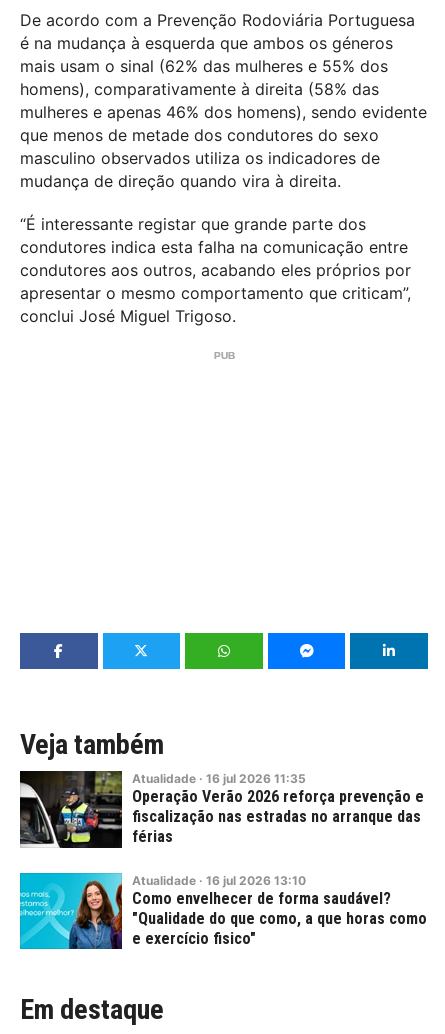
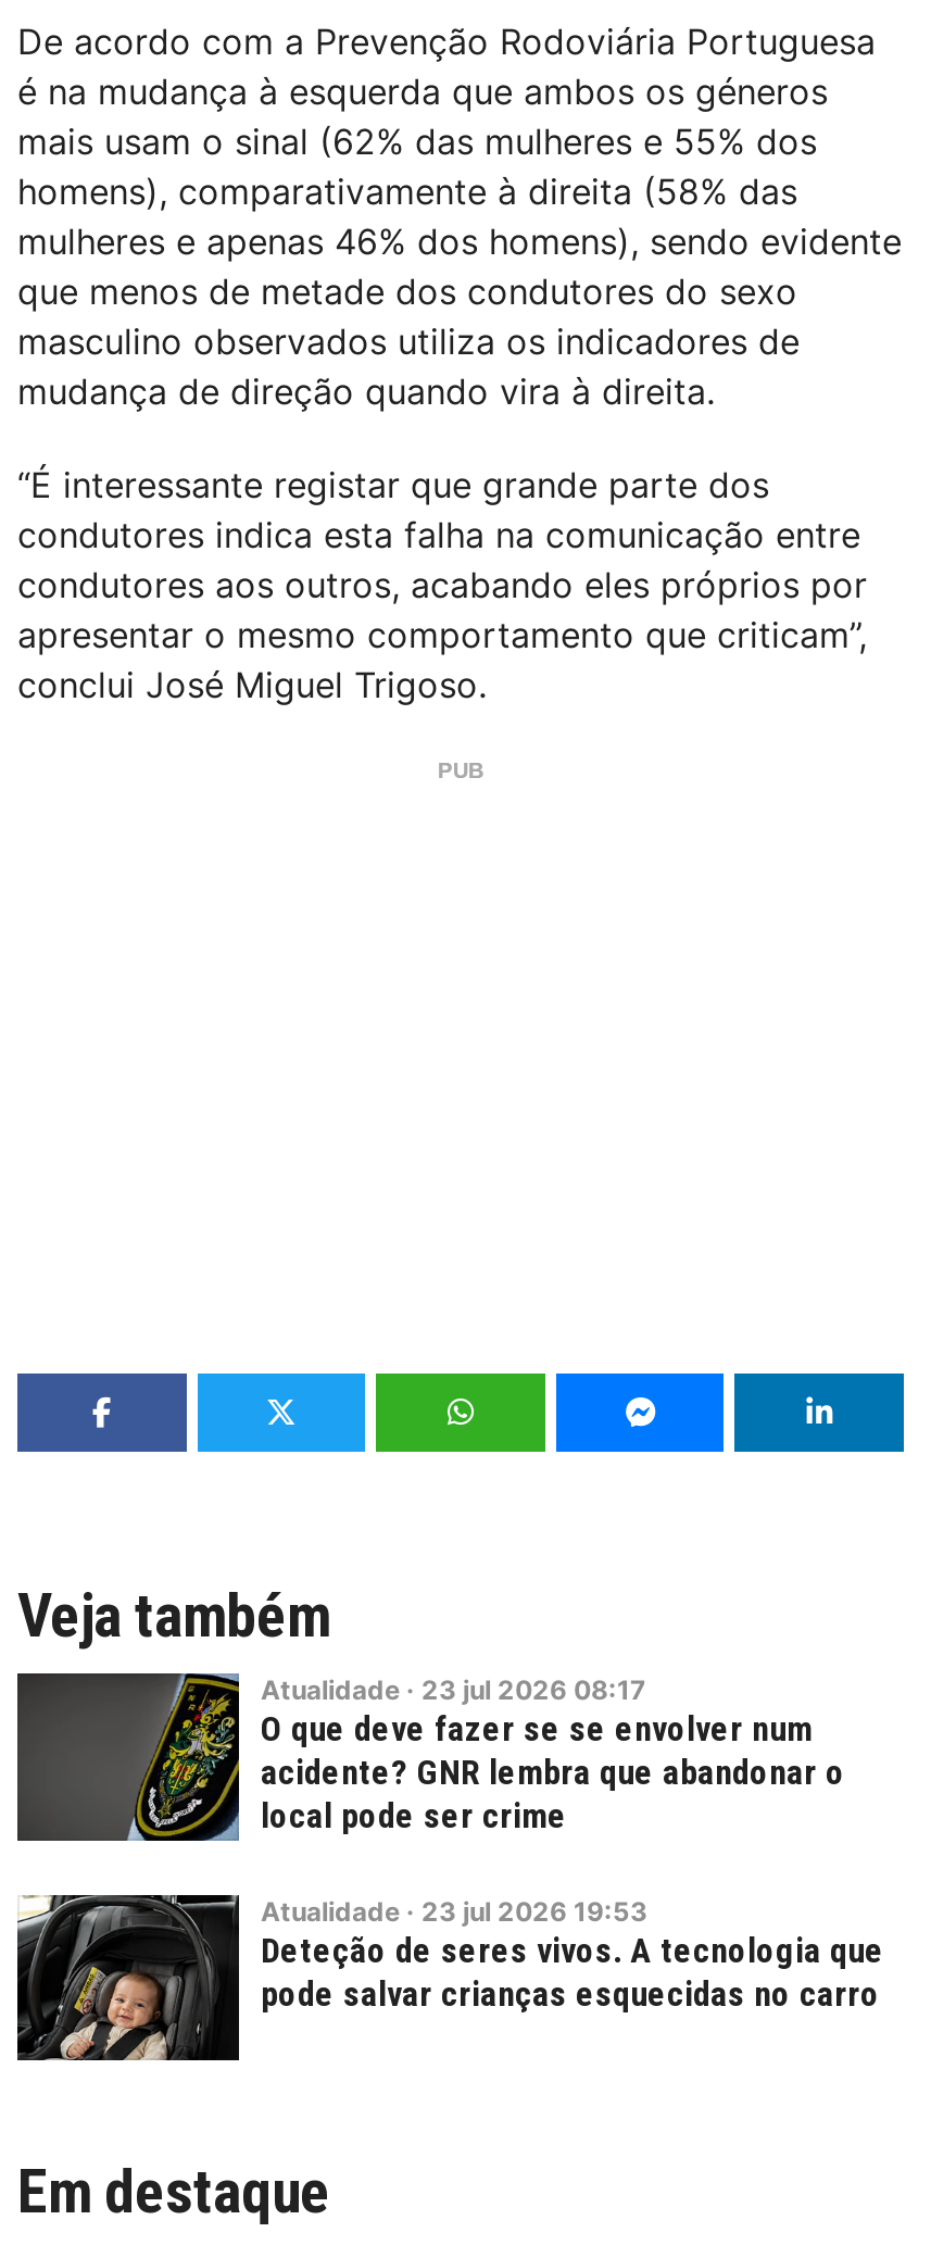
- [image]
- Atualidade · 16 jul 2026 11:35
- Operação Verão 2026 reforça prevenção e
- fiscalização nas estradas no arranque das
- férias
+ [image]
+ Atualidade · 23 jul 2026 08:17
+ O que deve fazer se se envolver num
+ acidente? GNR lembra que abandonar o
+ local pode ser crime

- [image]
- Atualidade · 16 jul 2026 13:10
- Como envelhecer de forma saudável?
- "Qualidade do que como, a que horas como
- e exercício fisico"
+ [image]
+ Atualidade · 23 jul 2026 19:53
+ Deteção de seres vivos. A tecnologia que
+ pode salvar crianças esquecidas no carro
